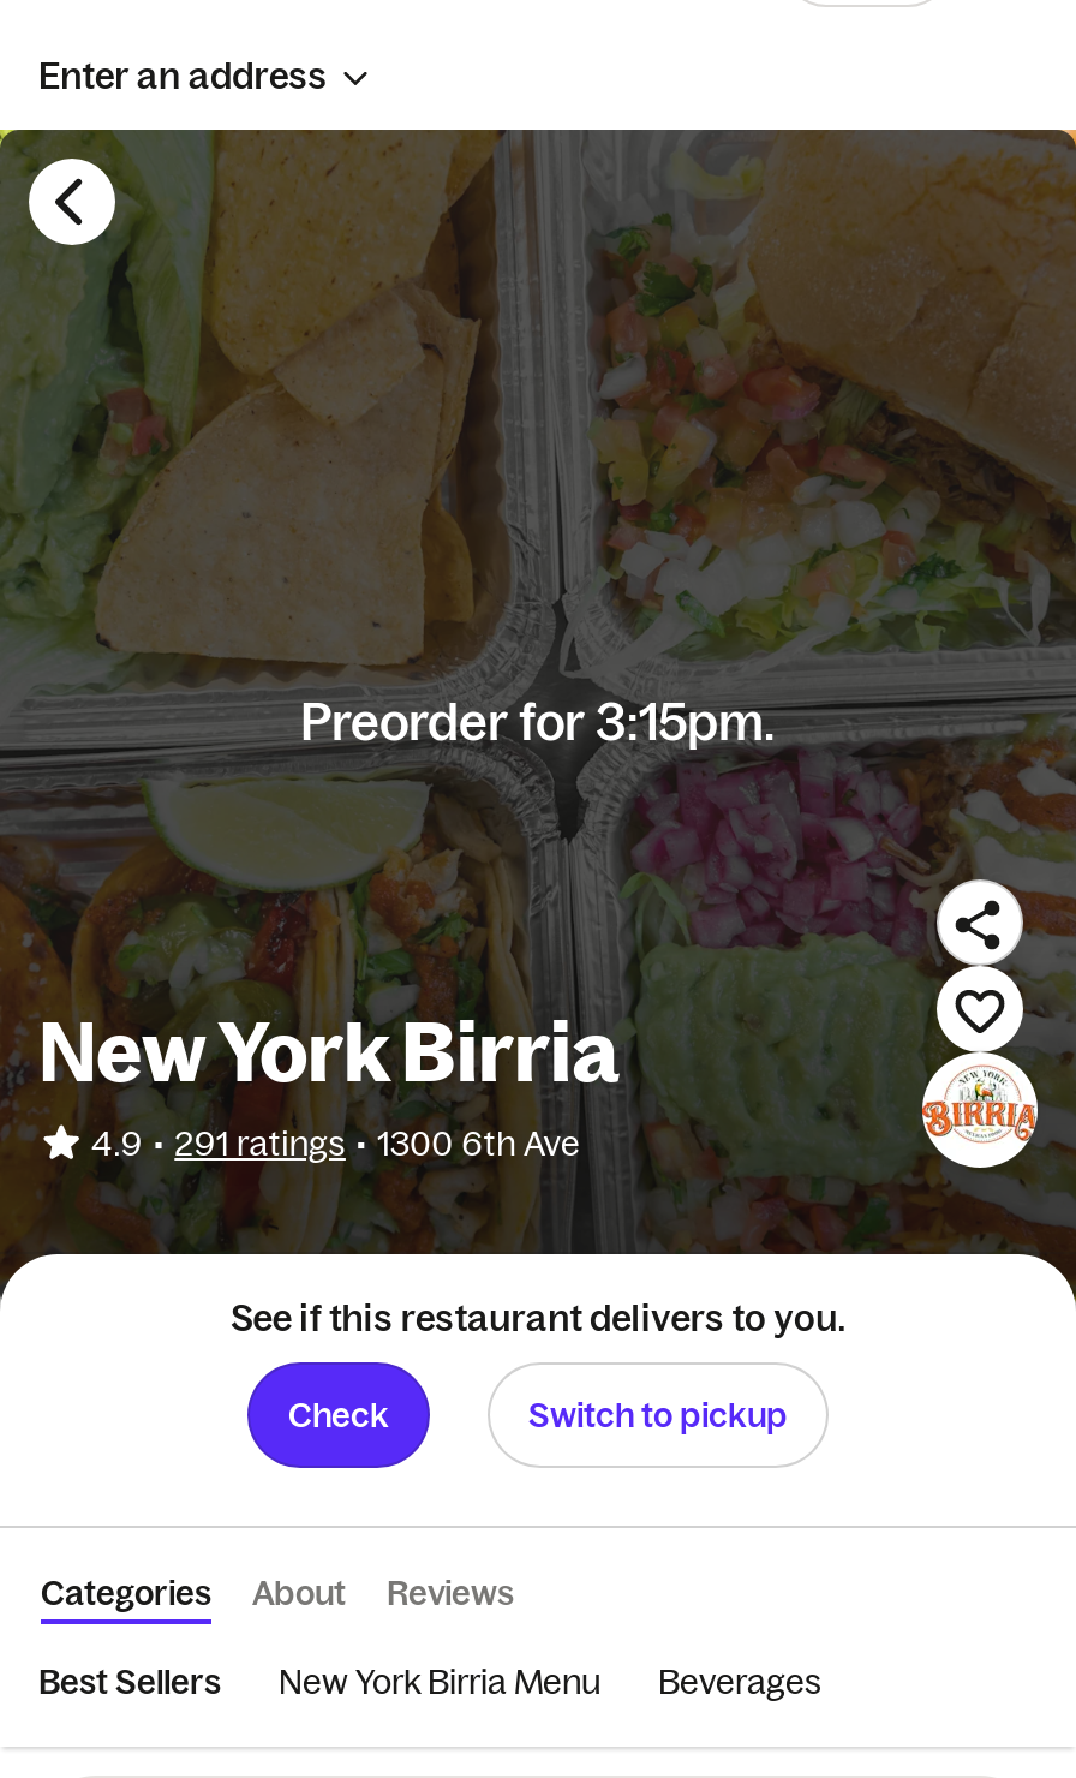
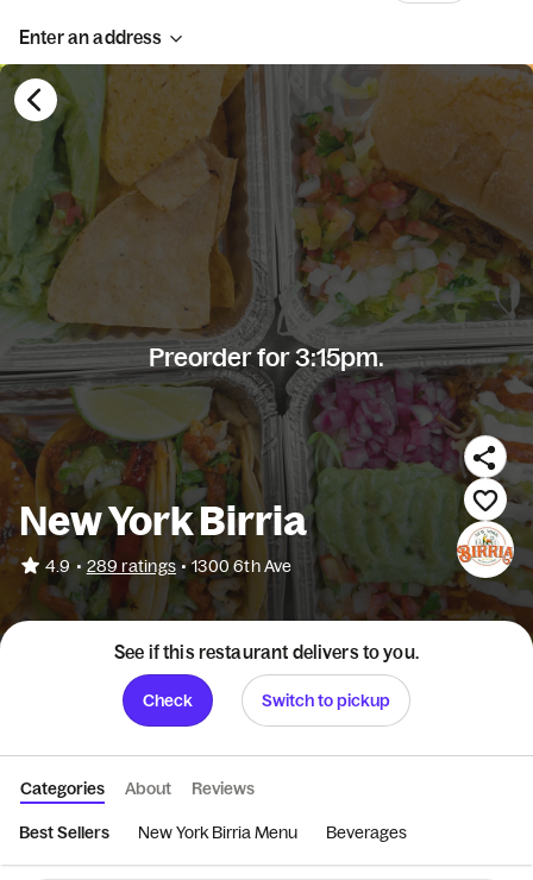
- 4.9 • 291 ratings • 1300 6th Ave
+ 4.9 • 289 ratings • 1300 6th Ave
